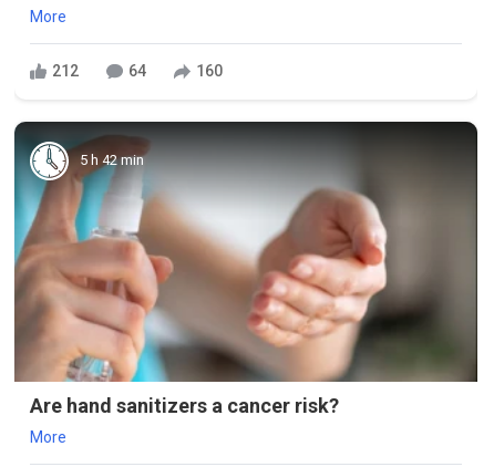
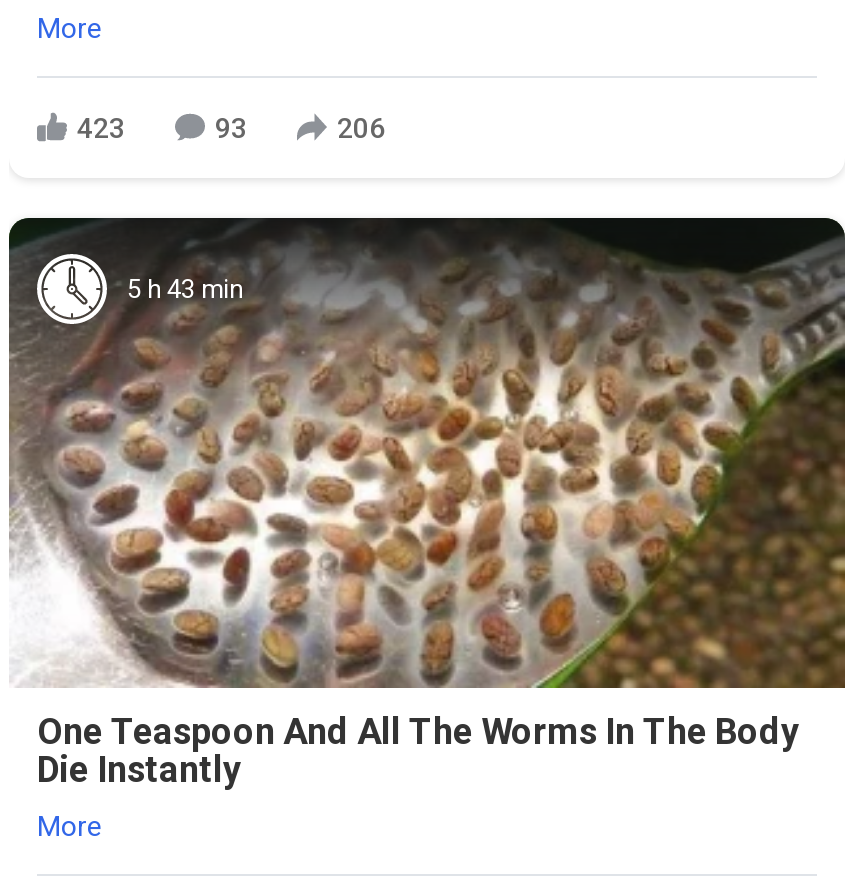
- 212
- 64
- 160
+ 423
+ 93
+ 206

- [image]
- 5 h 42 min
+ [image]
+ 5 h 43 min

- Are hand sanitizers a cancer risk?
+ One Teaspoon And All The Worms In The Body
+ Die Instantly
